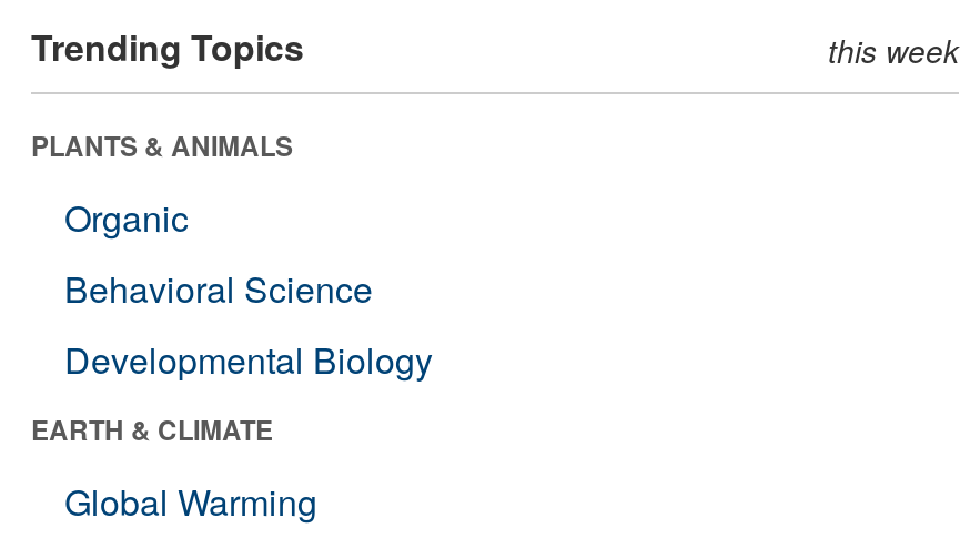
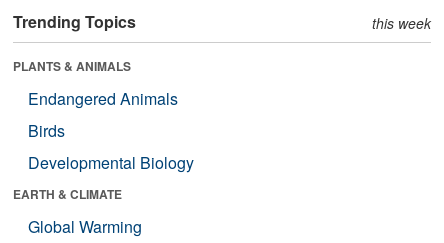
- Organic
- Behavioral Science
+ Endangered Animals
+ Birds
